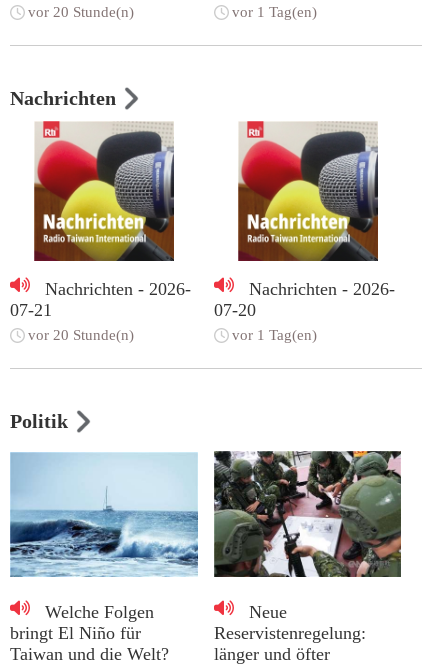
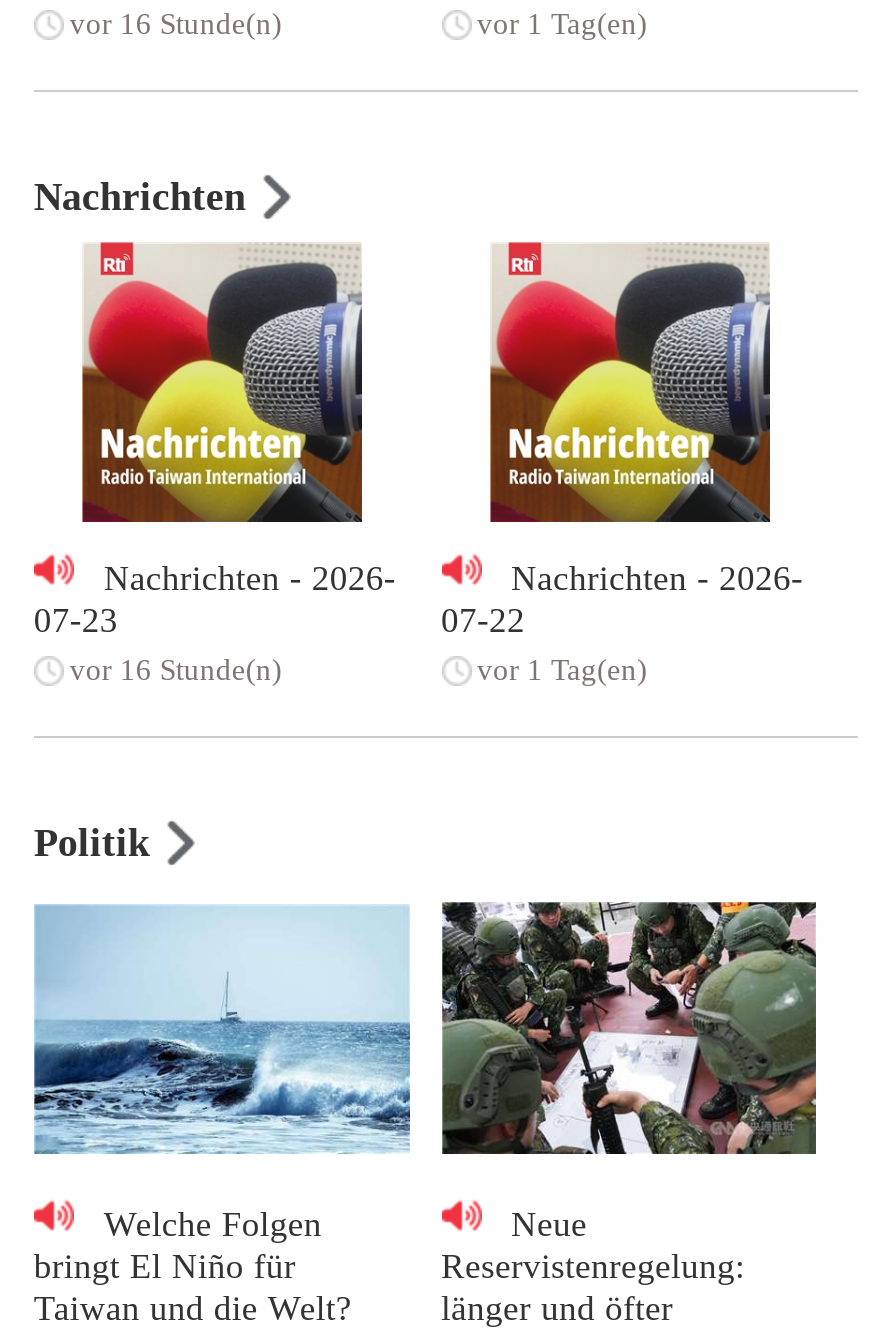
- vor 20 Stunde(n)
+ vor 16 Stunde(n)

- 07-21
+ 07-23

- 07-20
+ 07-22

- vor 20 Stunde(n)
+ vor 16 Stunde(n)
